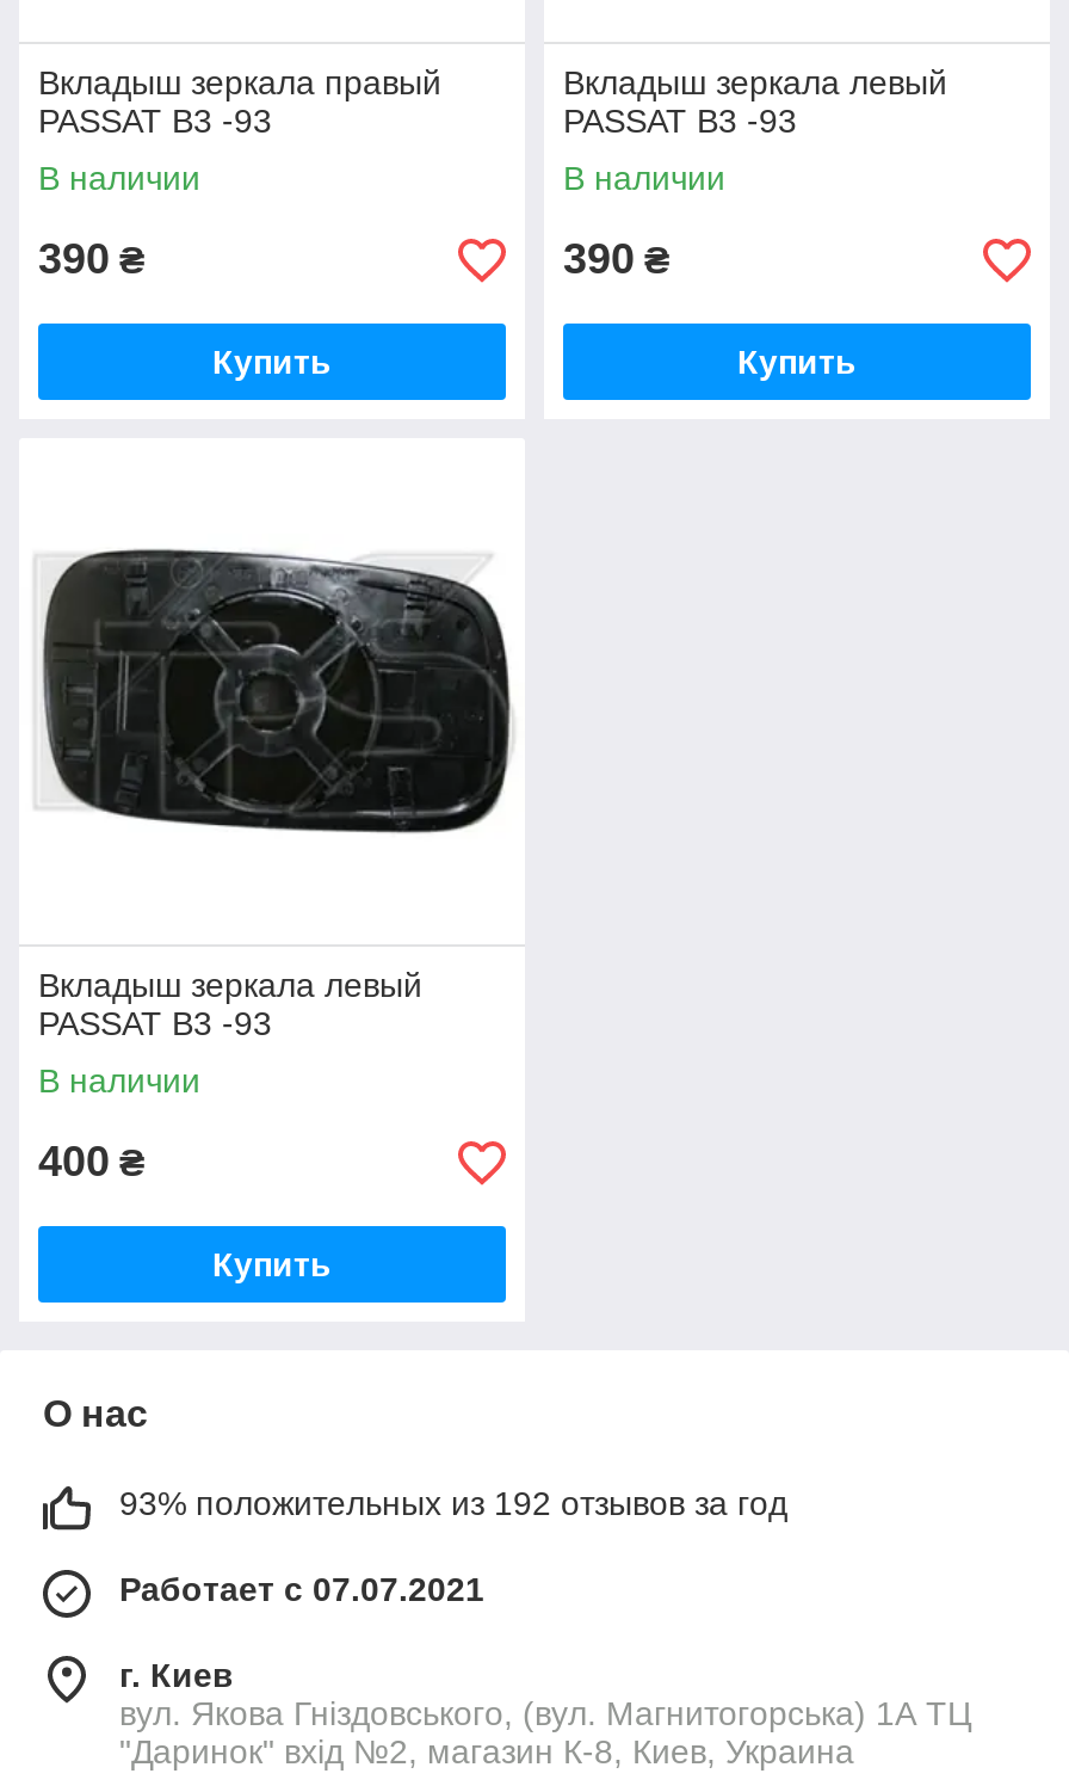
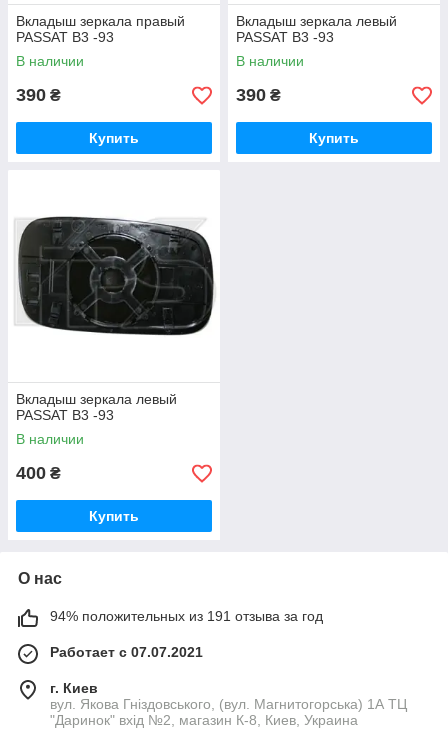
- 93% положительных из 192 отзывов за год
+ 94% положительных из 191 отзыва за год
